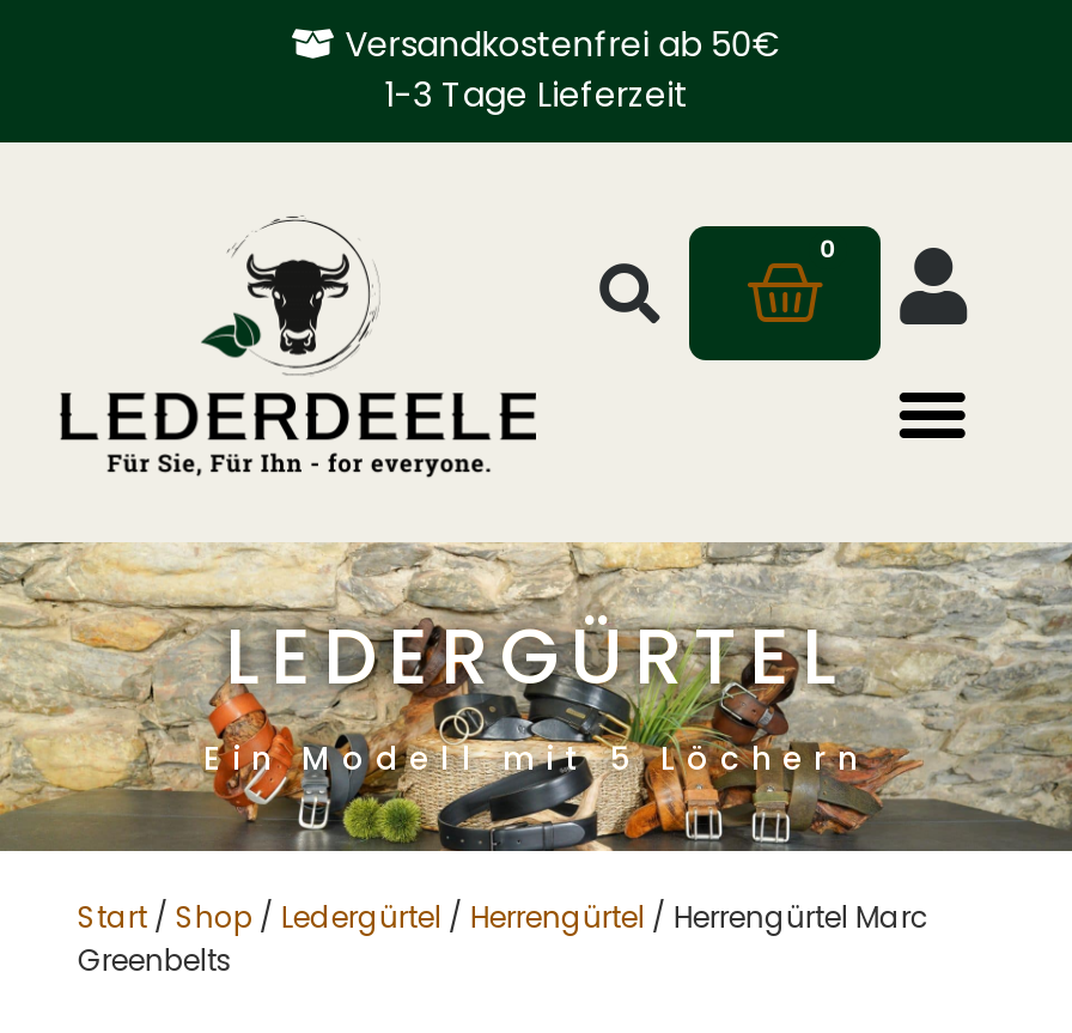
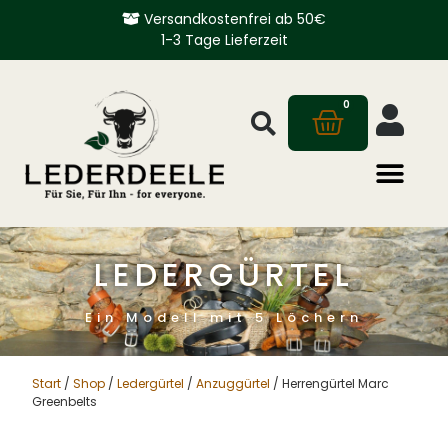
- Start / Shop / Ledergürtel / Herrengürtel / Herrengürtel Marc
+ Start / Shop / Ledergürtel / Anzuggürtel / Herrengürtel Marc
